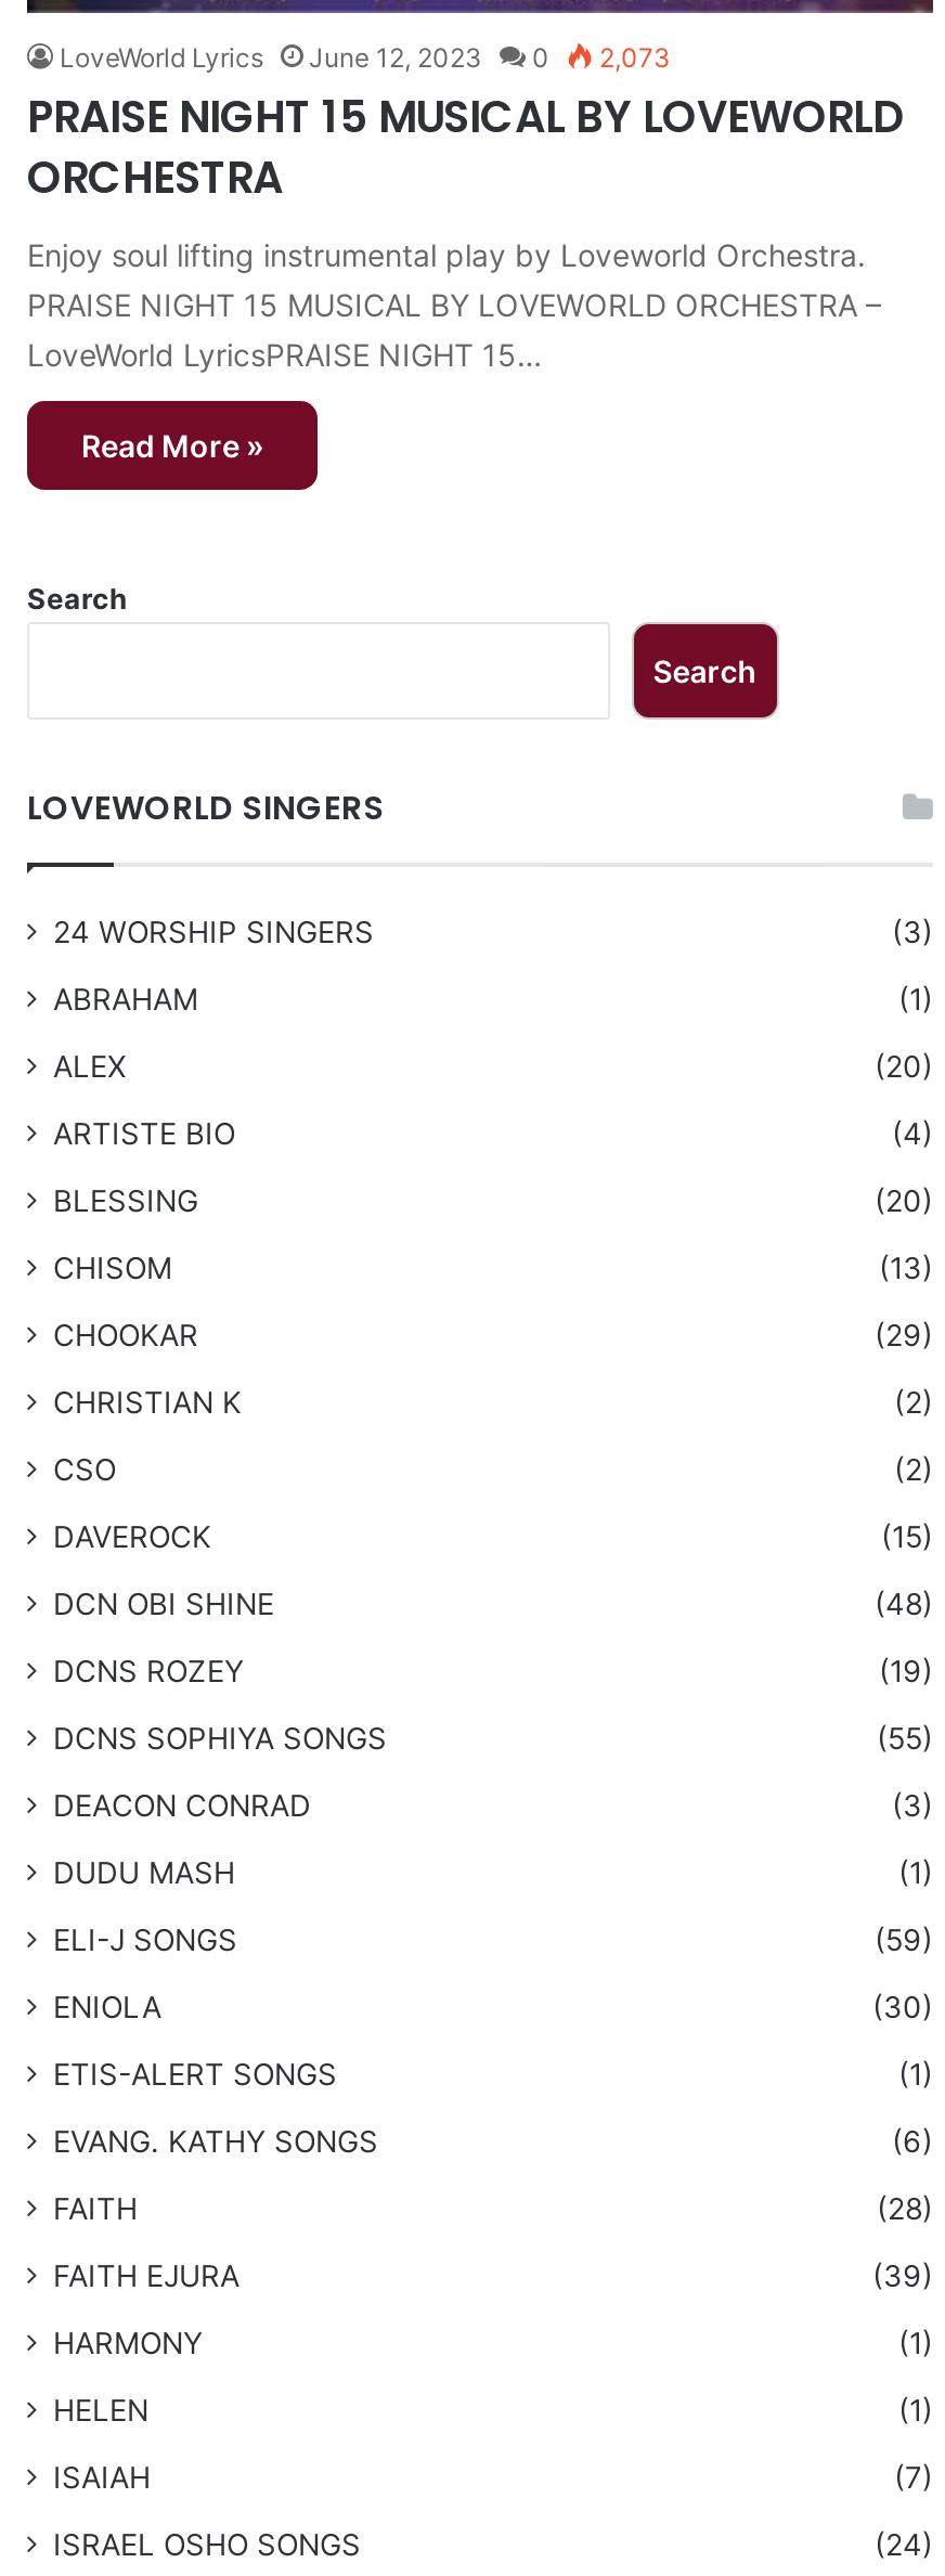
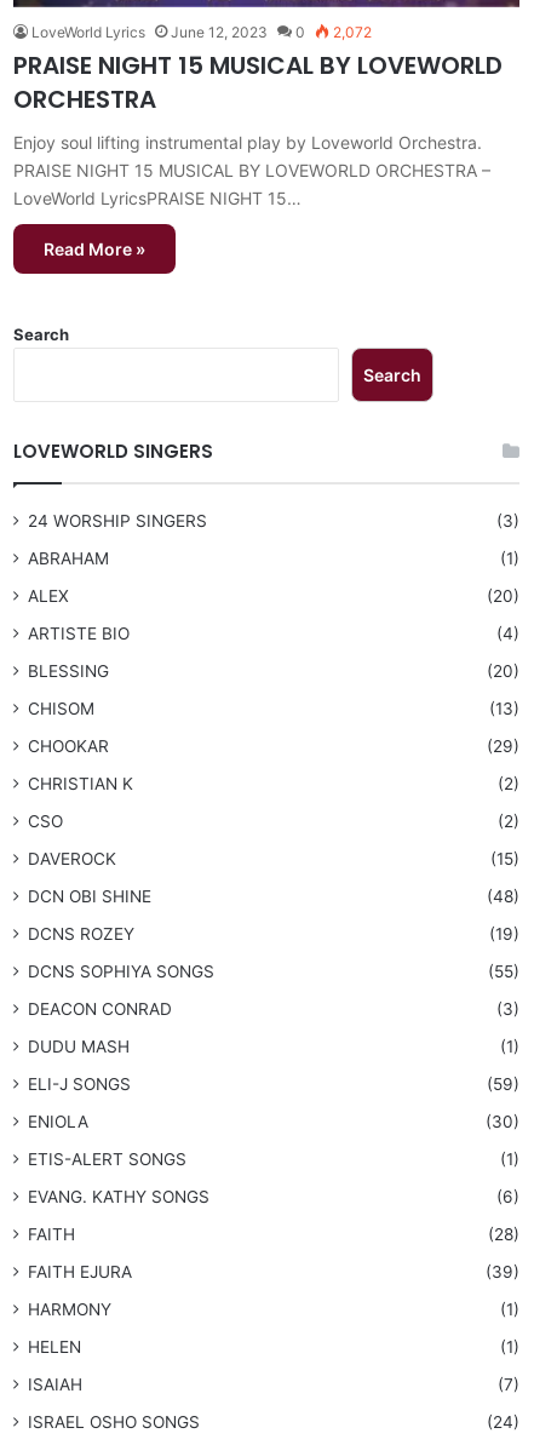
- LoveWorld Lyrics June 12, 2023 0 2,073
+ LoveWorld Lyrics June 12, 2023 0 2,072
